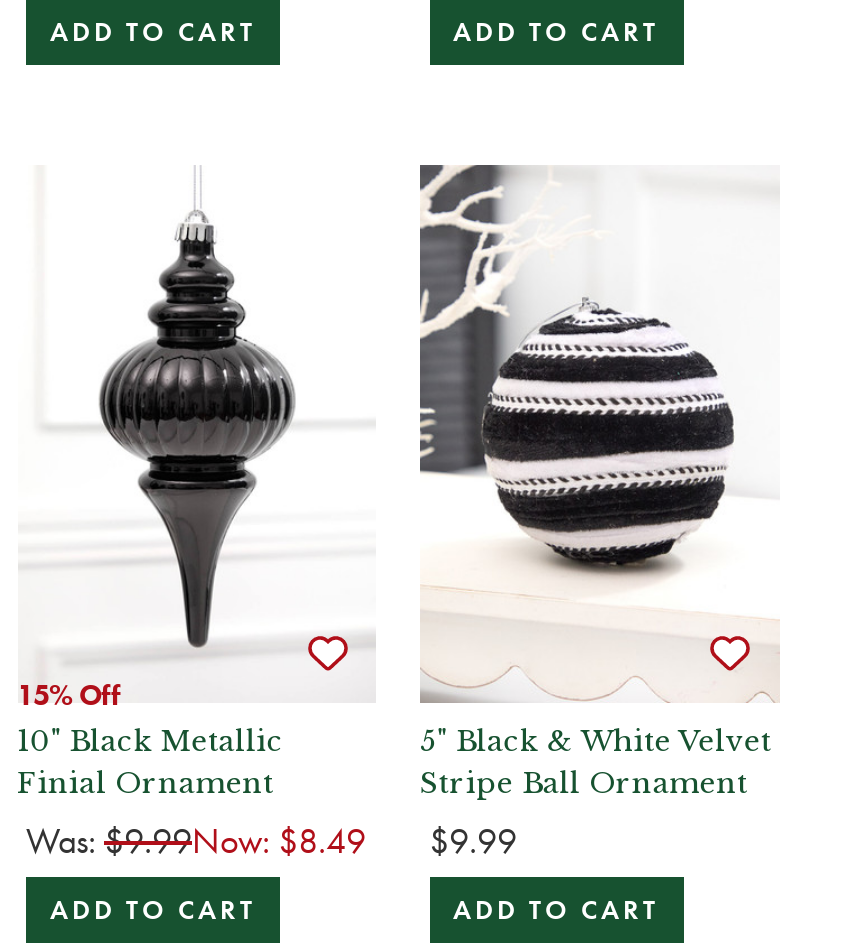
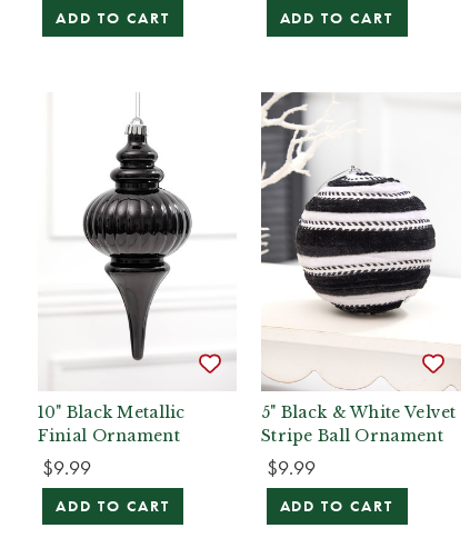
- 15% Off

- Was: $9.99Now: $8.49
+ $9.99
